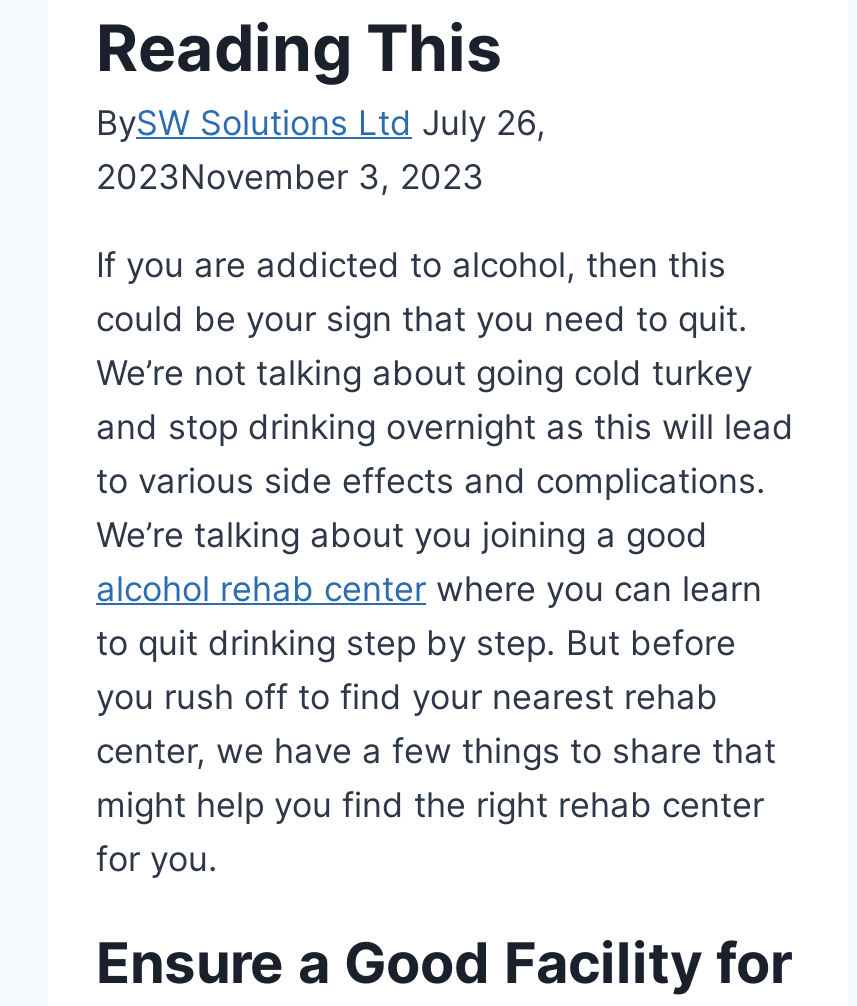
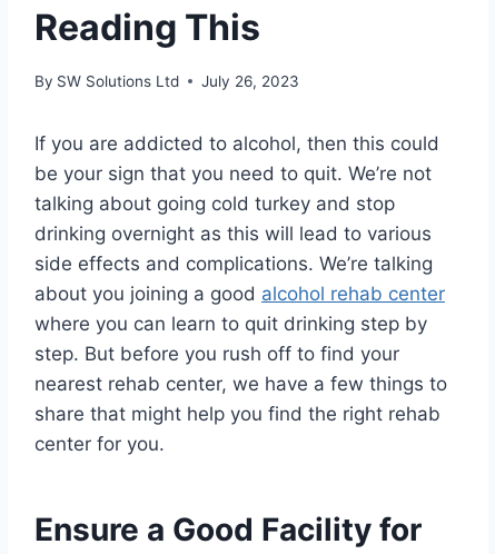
- BySW Solutions Ltd July 26,
- 2023November 3, 2023
+ By SW Solutions Ltd
+ July 26, 2023
